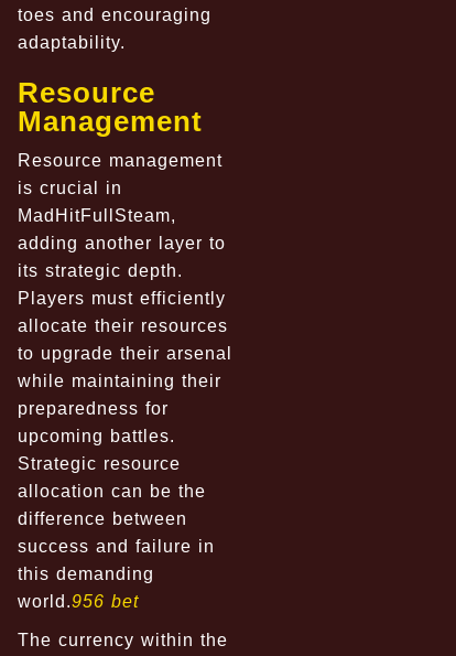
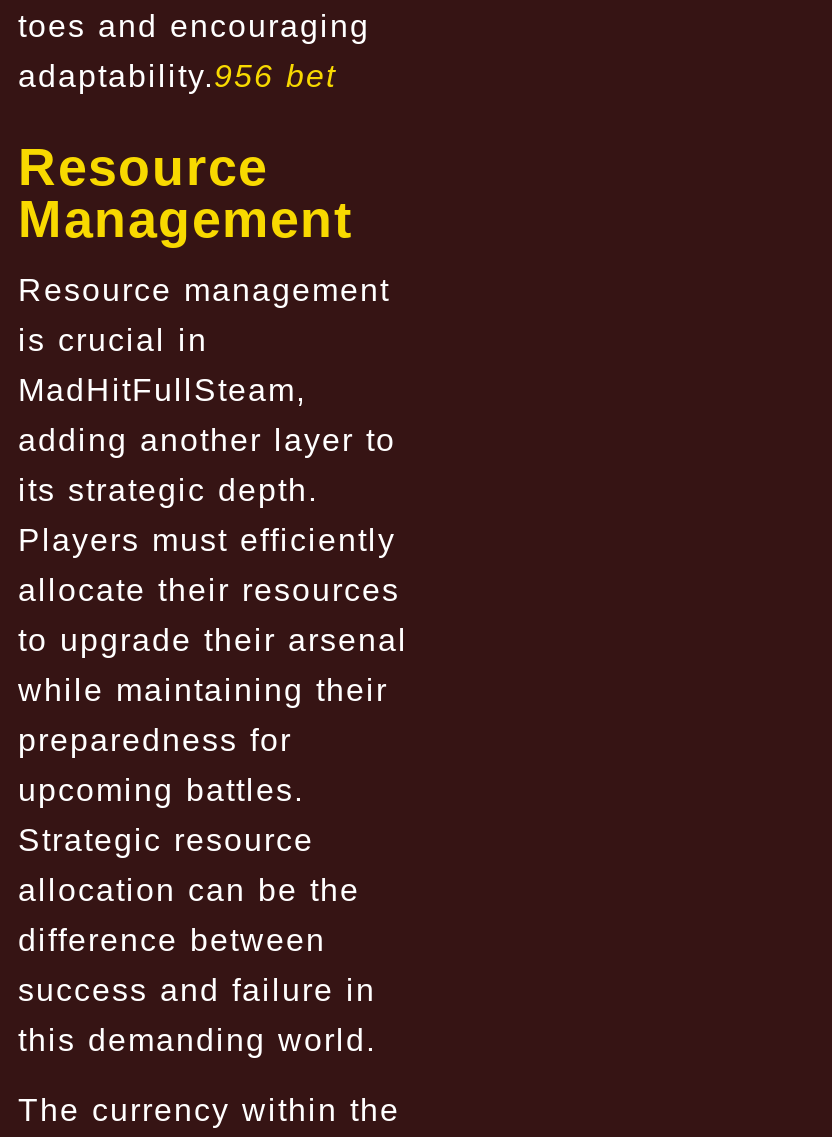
- adaptability.
+ adaptability.956 bet

- this demanding
- world. 956 bet
+ this demanding world.
